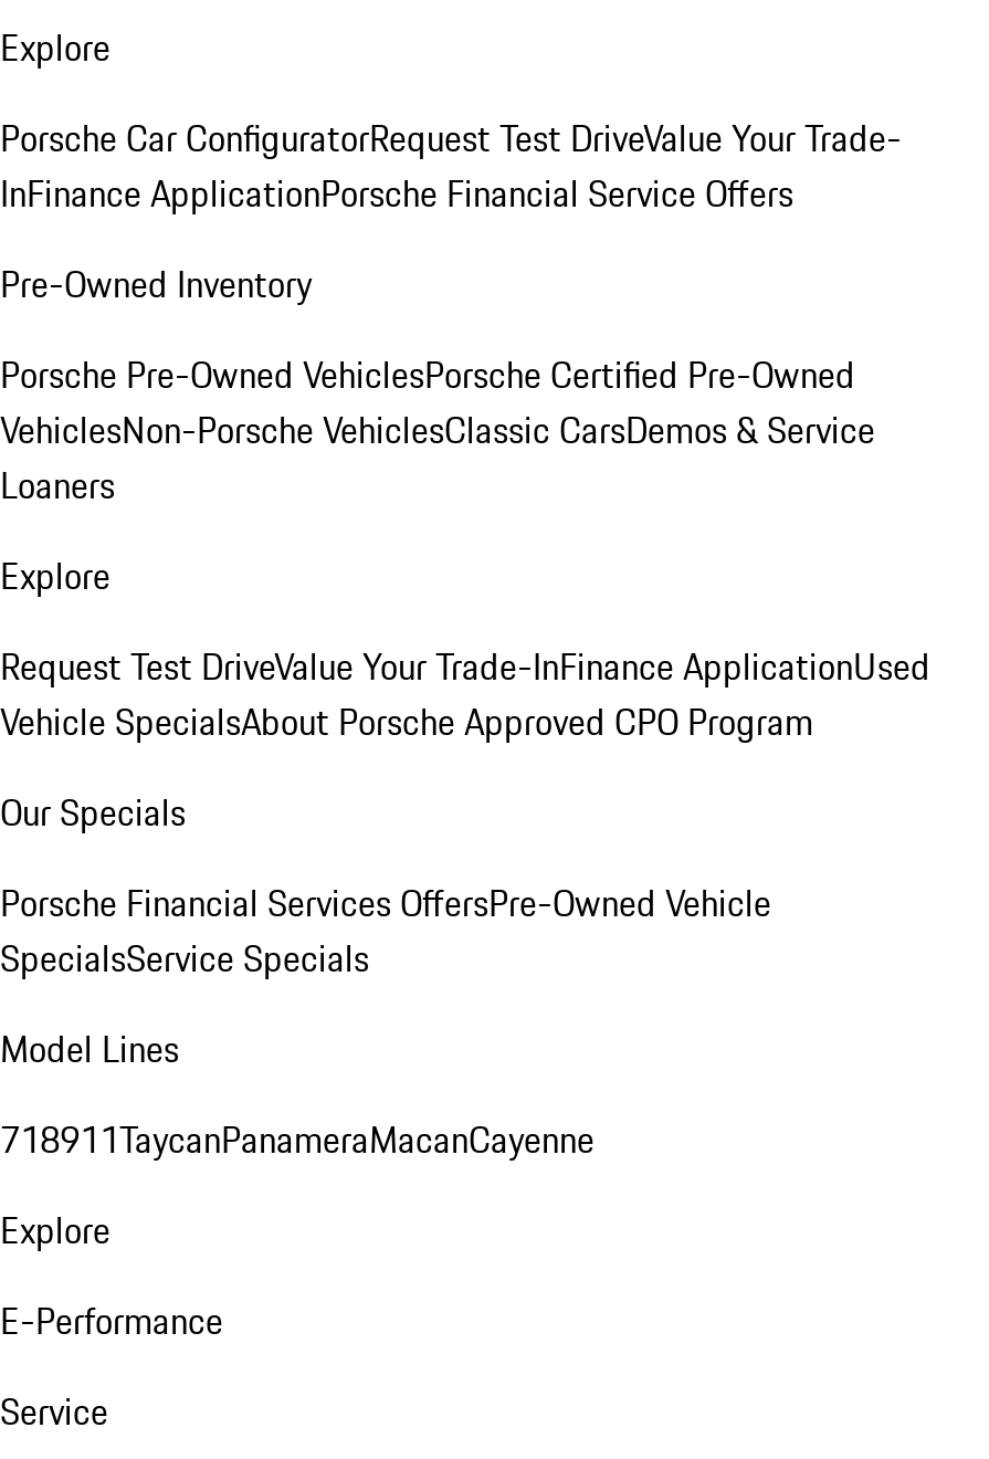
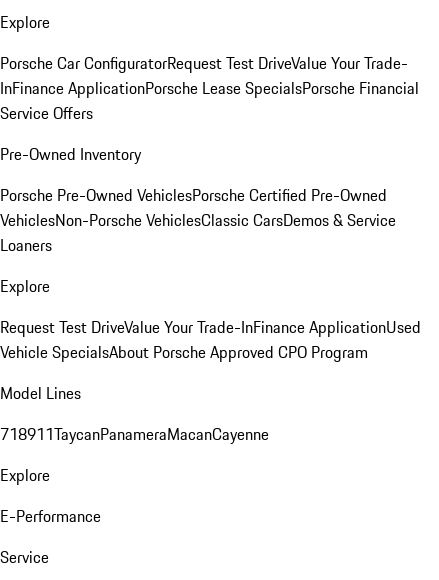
- InFinance ApplicationPorsche Financial Service Offers
+ InFinance ApplicationPorsche Lease SpecialsPorsche Financial
+ Service Offers

moved down: Pre-Owned Inventory | Porsche Pre-Owned VehiclesPorsche Certified Pre-Owned | VehiclesNon-Porsche VehiclesClassic CarsDemos & Service | Loaners | Explore | Request Test DriveValue Your Trade-InFinance ApplicationUsed | Vehicle SpecialsAbout Porsche Approved CPO Program

- Our Specials
- Porsche Financial Services OffersPre-Owned Vehicle
- SpecialsService Specials
